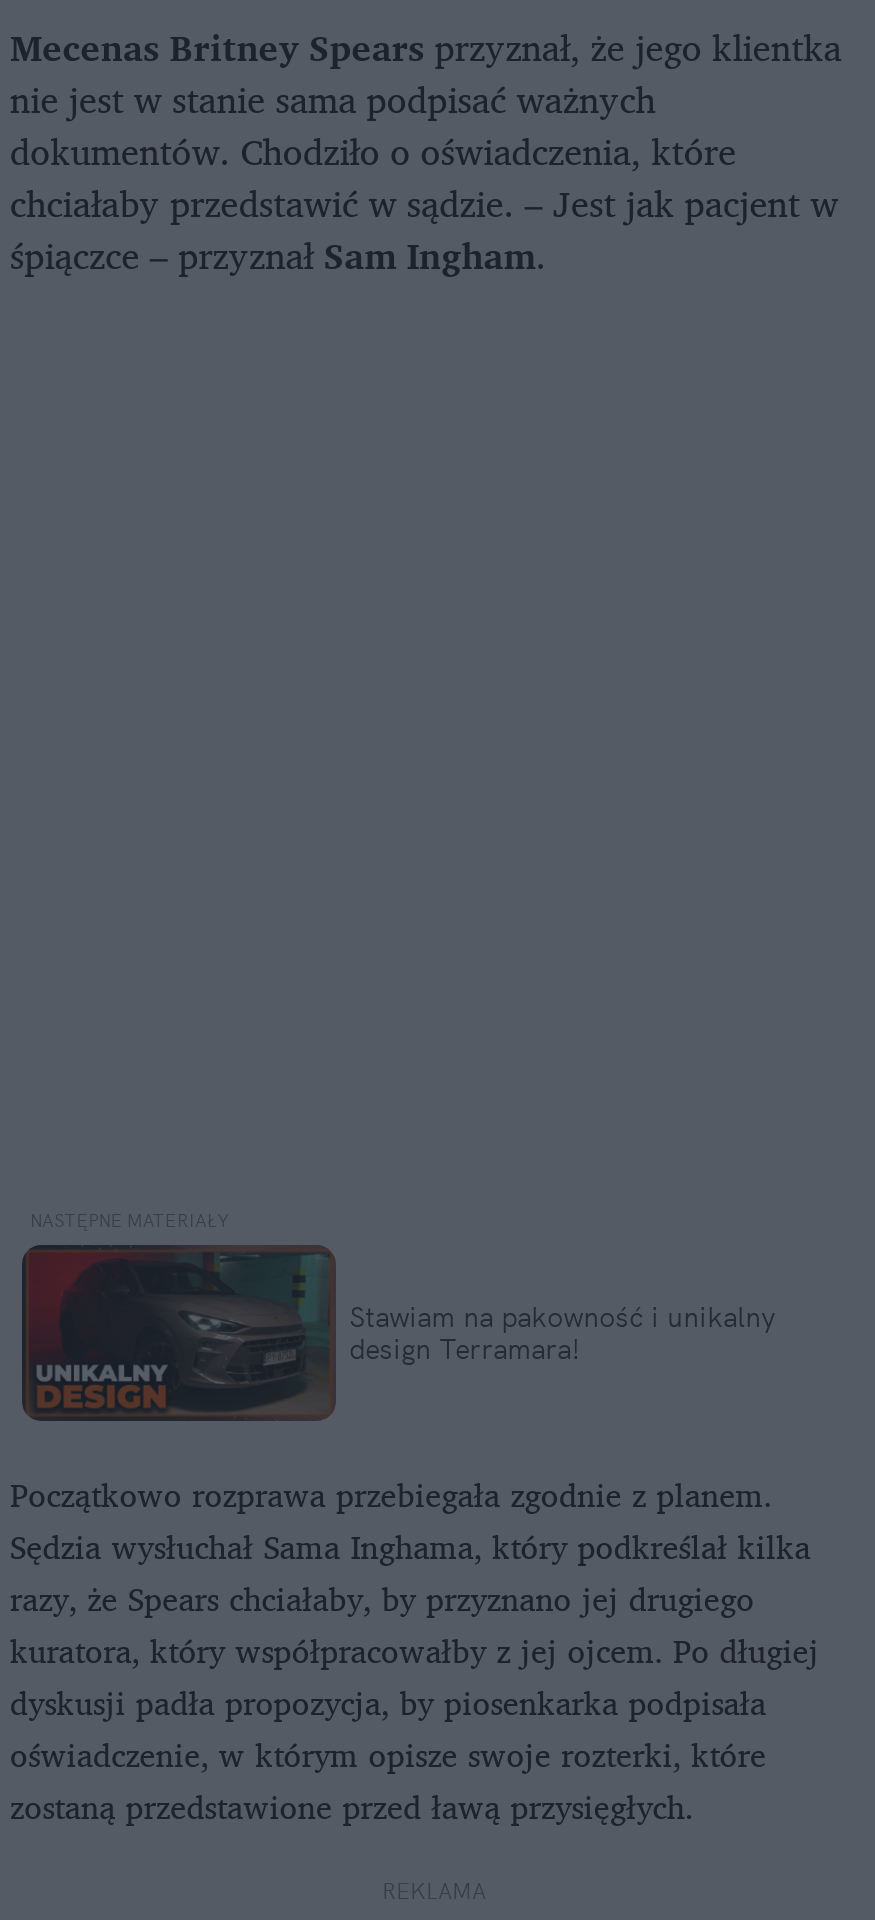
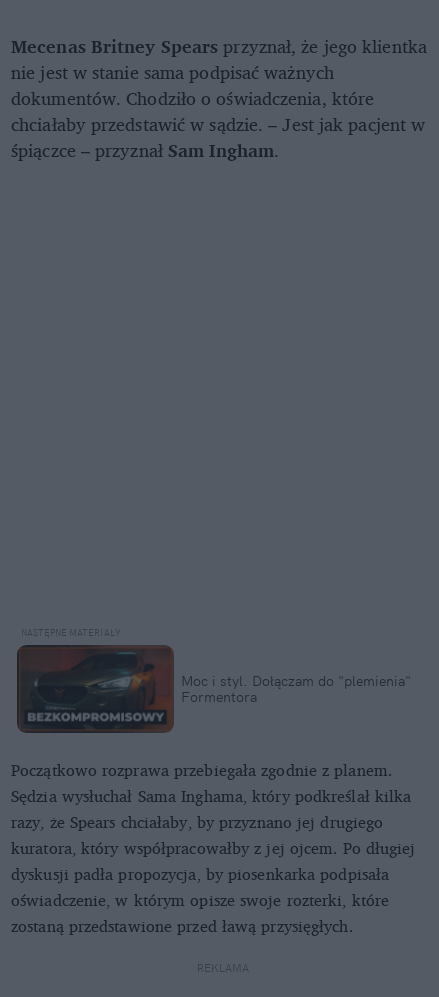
- [image]
- Stawiam na pakowność i unikalny
- design Terramara!
+ [image]
+ Moc i styl. Dołączam do "plemienia"
+ Formentora
